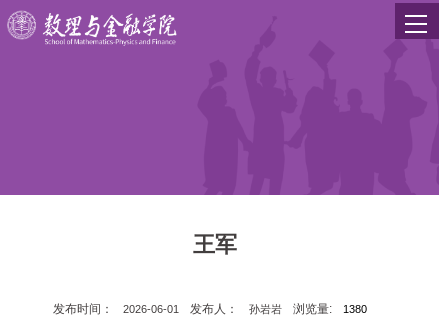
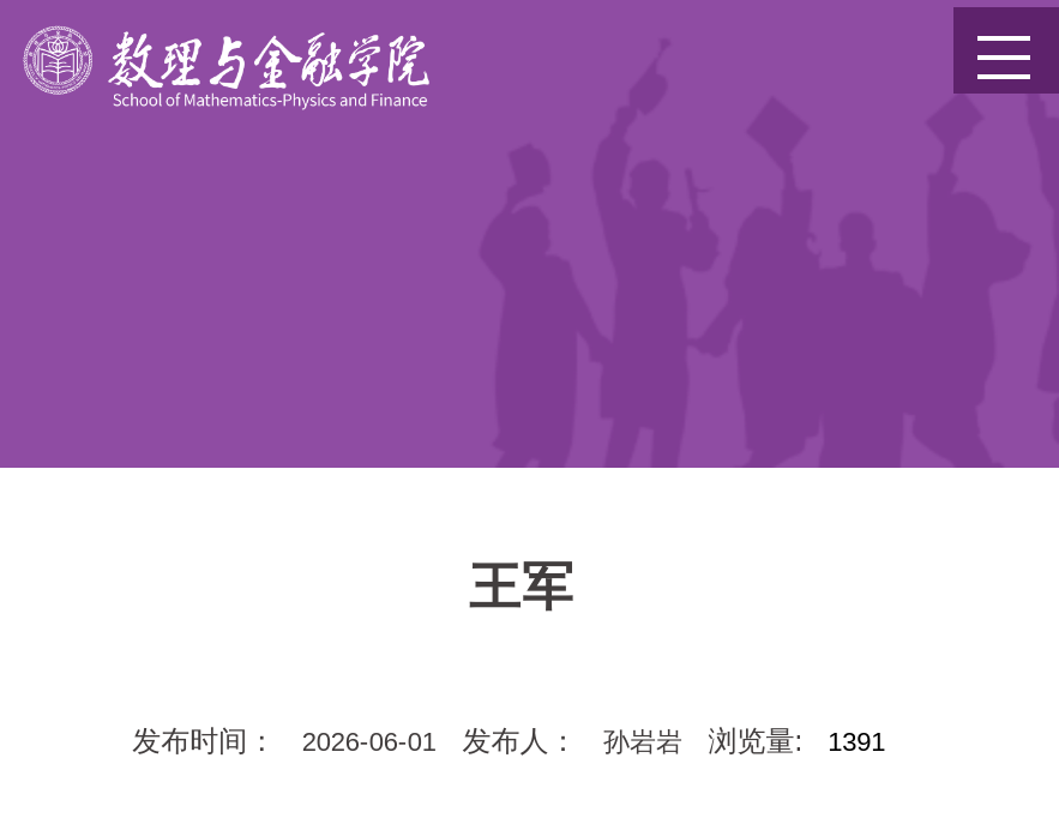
- 发布时间： 2026-06-01 发布人： 孙岩岩 浏览量: 1380
+ 发布时间： 2026-06-01 发布人： 孙岩岩 浏览量: 1391
